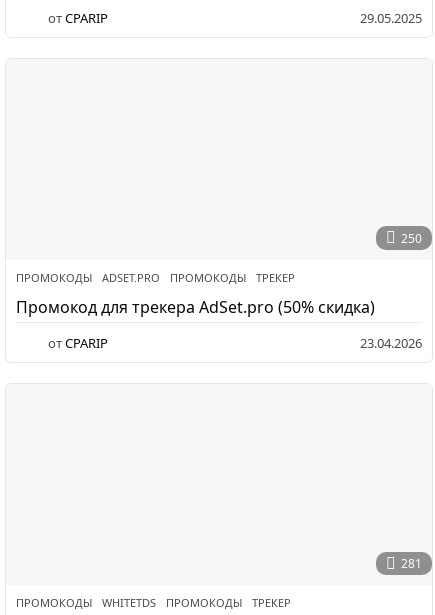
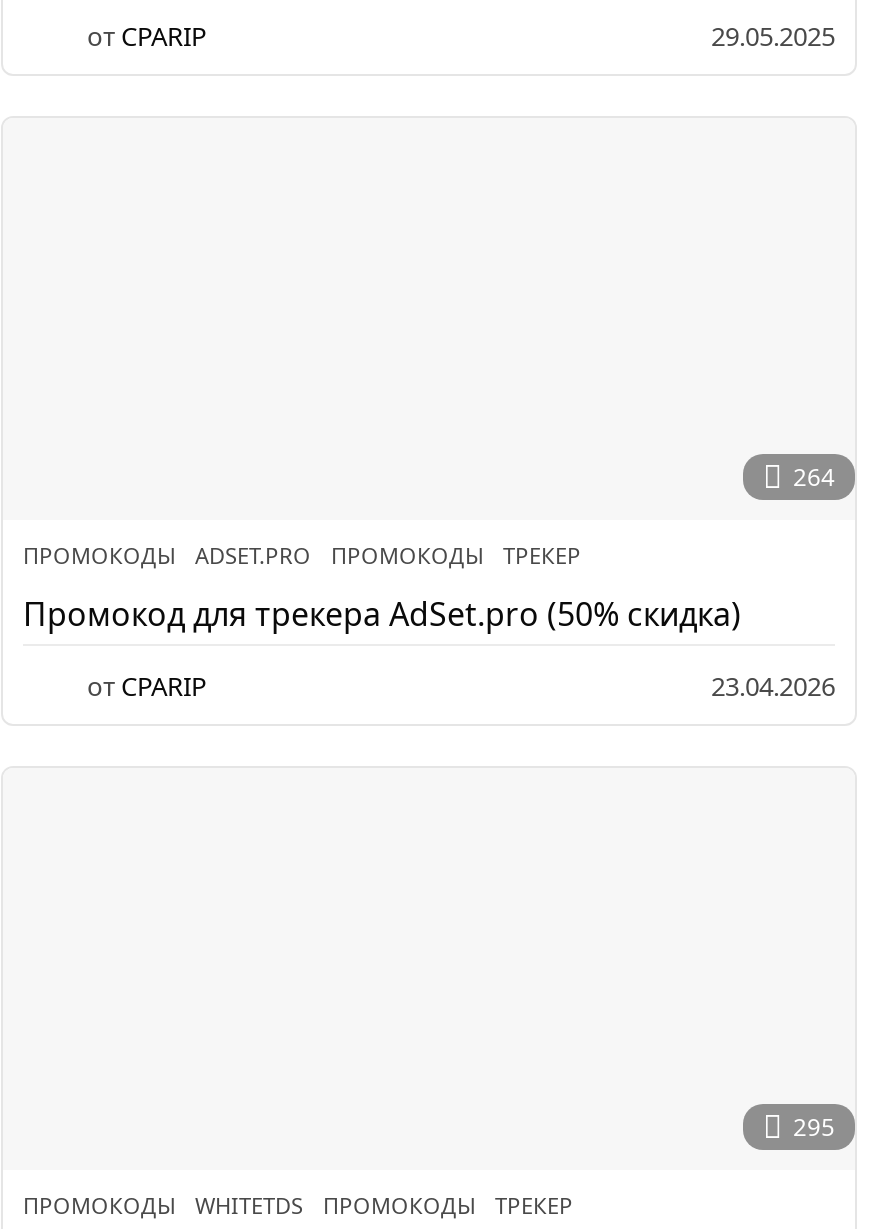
- 250
+ 264

- 281
+ 295
